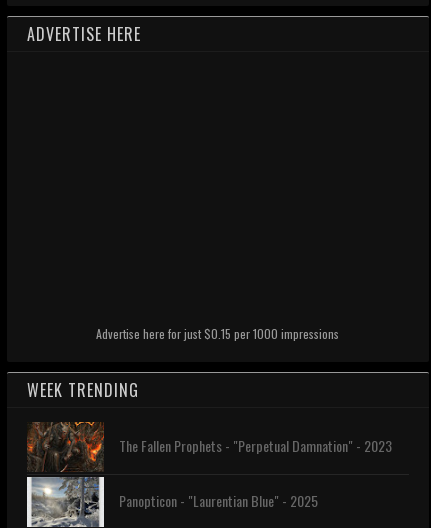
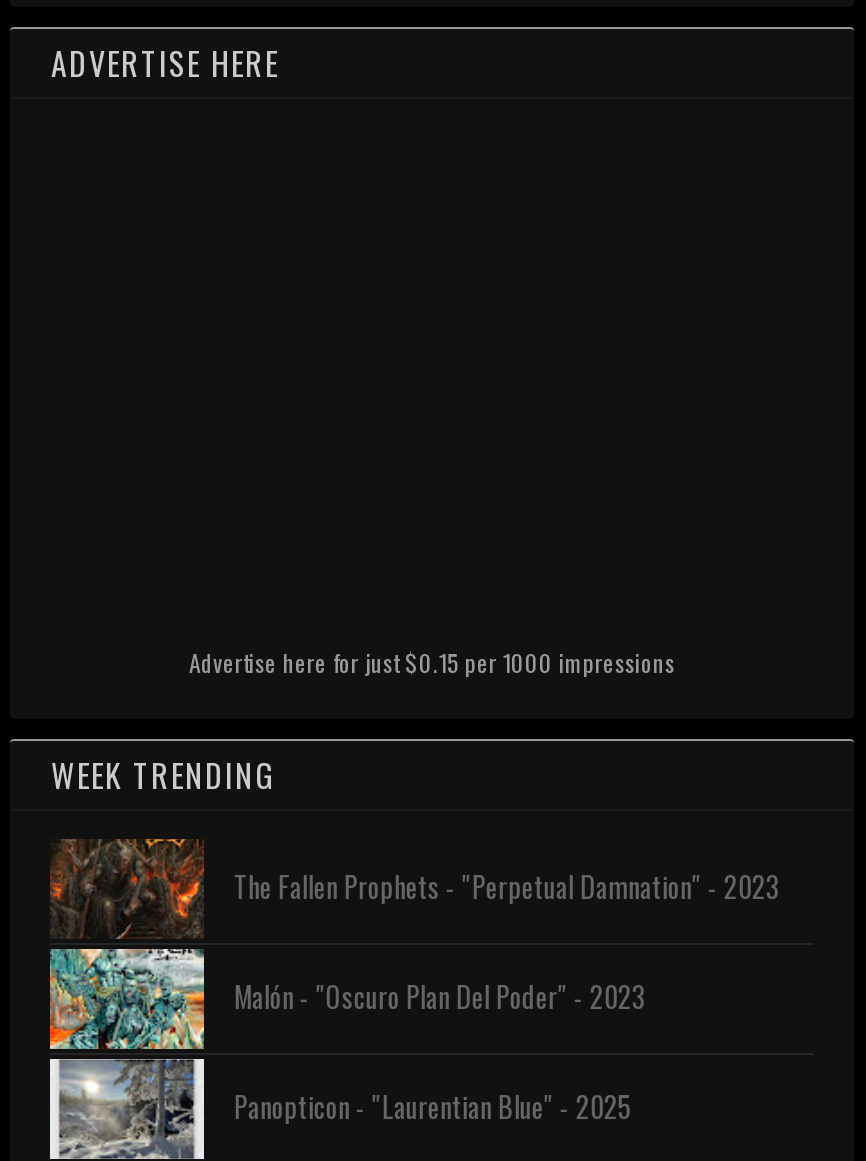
+ [image]
+ Malón - "Oscuro Plan Del Poder" - 2023
